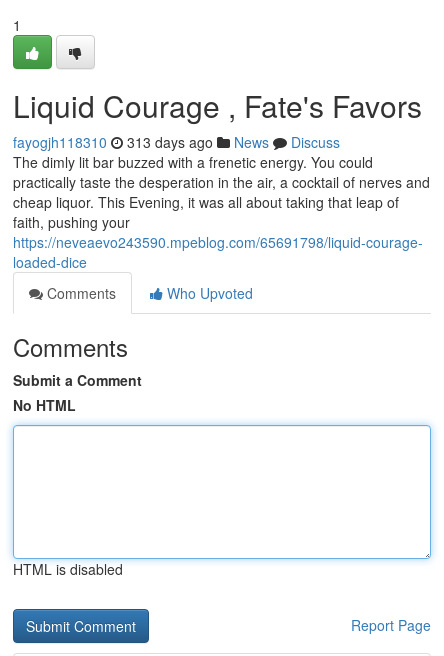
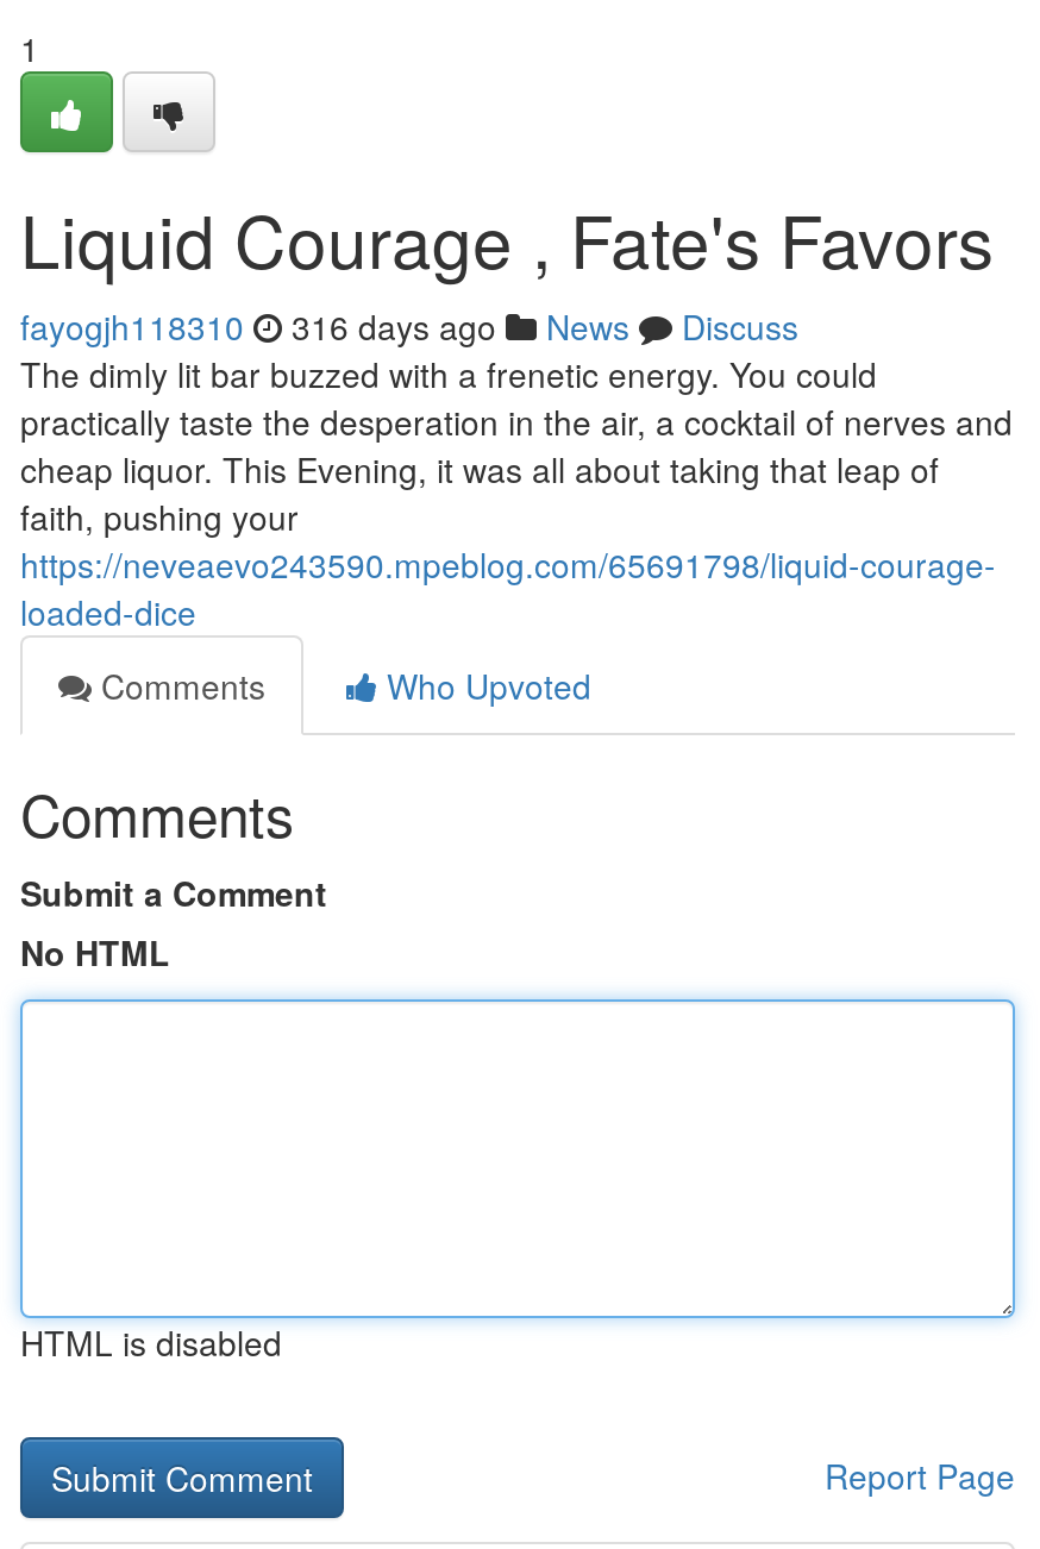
- fayogjh118310 313 days ago News Discuss
+ fayogjh118310 316 days ago News Discuss
